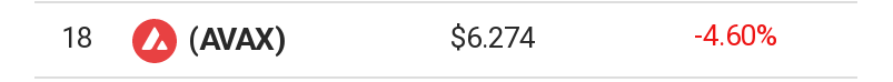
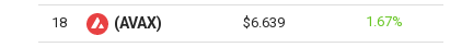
- $6.274
+ $6.639

- -4.60%
+ 1.67%
